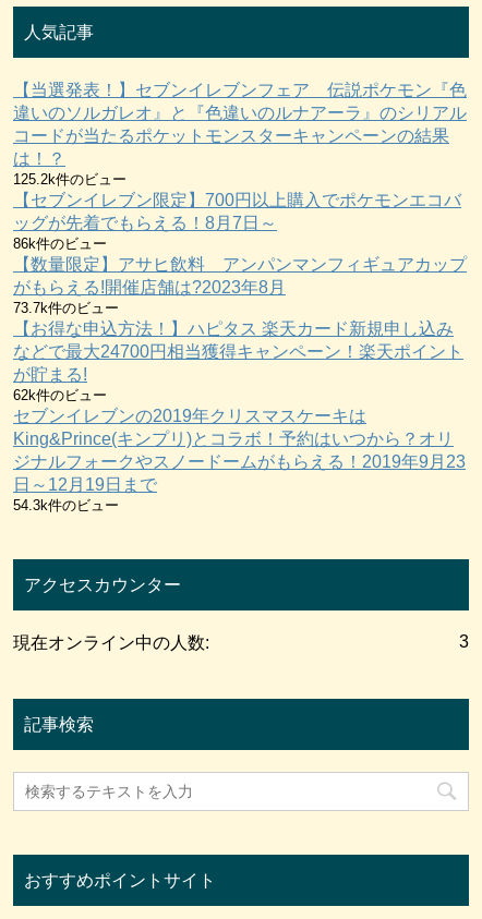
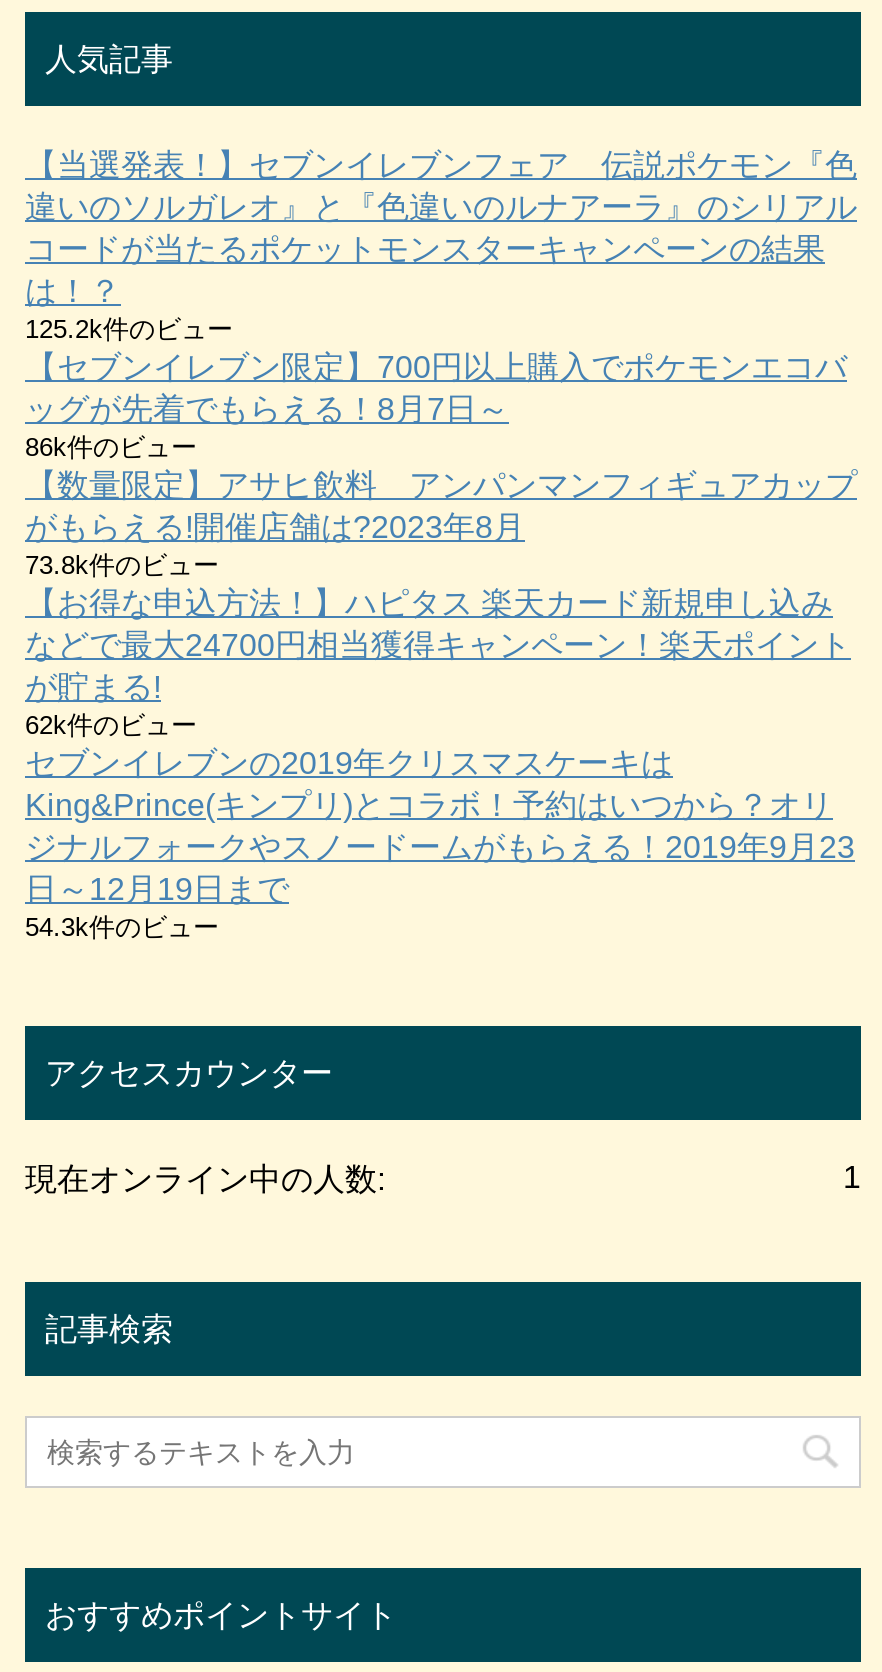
- 73.7k件のビュー
+ 73.8k件のビュー

- 3
+ 1
